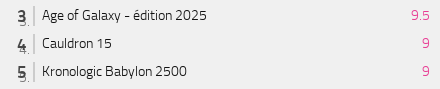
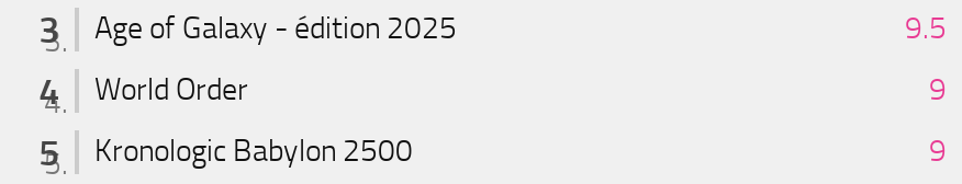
- Cauldron 15
+ World Order
